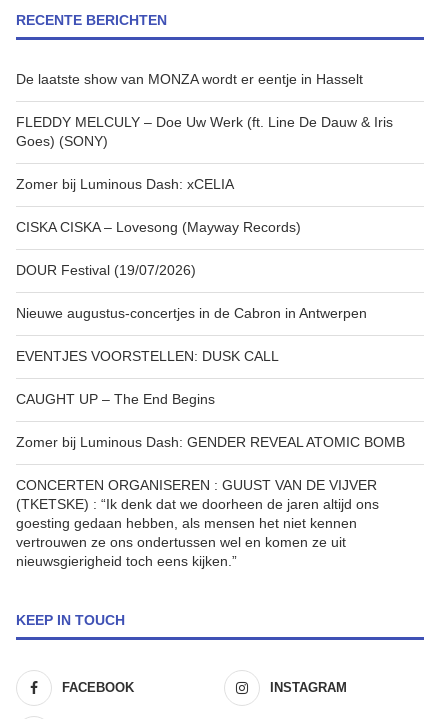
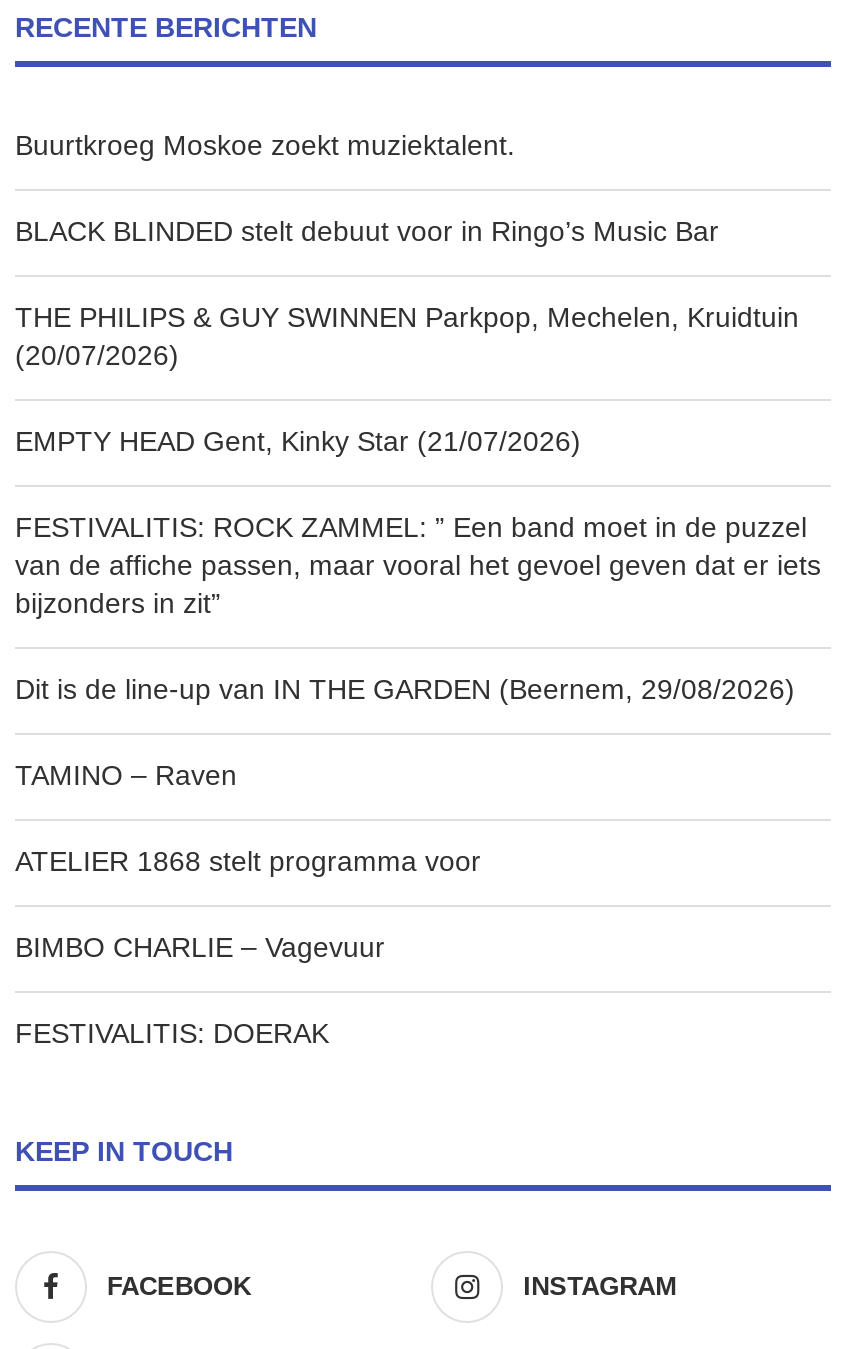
- De laatste show van MONZA wordt er eentje in Hasselt
+ Buurtkroeg Moskoe zoekt muziektalent.

- FLEDDY MELCULY – Doe Uw Werk (ft. Line De Dauw & Iris
- Goes) (SONY)
+ BLACK BLINDED stelt debuut voor in Ringo’s Music Bar

- Zomer bij Luminous Dash: xCELIA
+ THE PHILIPS & GUY SWINNEN Parkpop, Mechelen, Kruidtuin
+ (20/07/2026)

- CISKA CISKA – Lovesong (Mayway Records)
+ EMPTY HEAD Gent, Kinky Star (21/07/2026)

- DOUR Festival (19/07/2026)
+ FESTIVALITIS: ROCK ZAMMEL: ” Een band moet in de puzzel
+ van de affiche passen, maar vooral het gevoel geven dat er iets
+ bijzonders in zit”

- Nieuwe augustus-concertjes in de Cabron in Antwerpen
+ Dit is de line-up van IN THE GARDEN (Beernem, 29/08/2026)

- EVENTJES VOORSTELLEN: DUSK CALL
+ TAMINO – Raven

- CAUGHT UP – The End Begins
+ ATELIER 1868 stelt programma voor

- Zomer bij Luminous Dash: GENDER REVEAL ATOMIC BOMB
+ BIMBO CHARLIE – Vagevuur

- CONCERTEN ORGANISEREN : GUUST VAN DE VIJVER
- (TKETSKE) : “Ik denk dat we doorheen de jaren altijd ons
- goesting gedaan hebben, als mensen het niet kennen
- vertrouwen ze ons ondertussen wel en komen ze uit
- nieuwsgierigheid toch eens kijken.”
+ FESTIVALITIS: DOERAK
